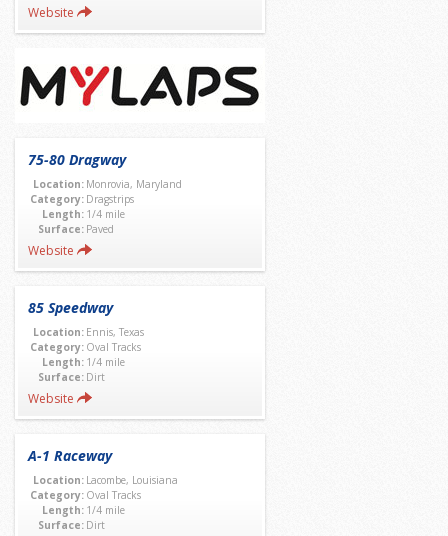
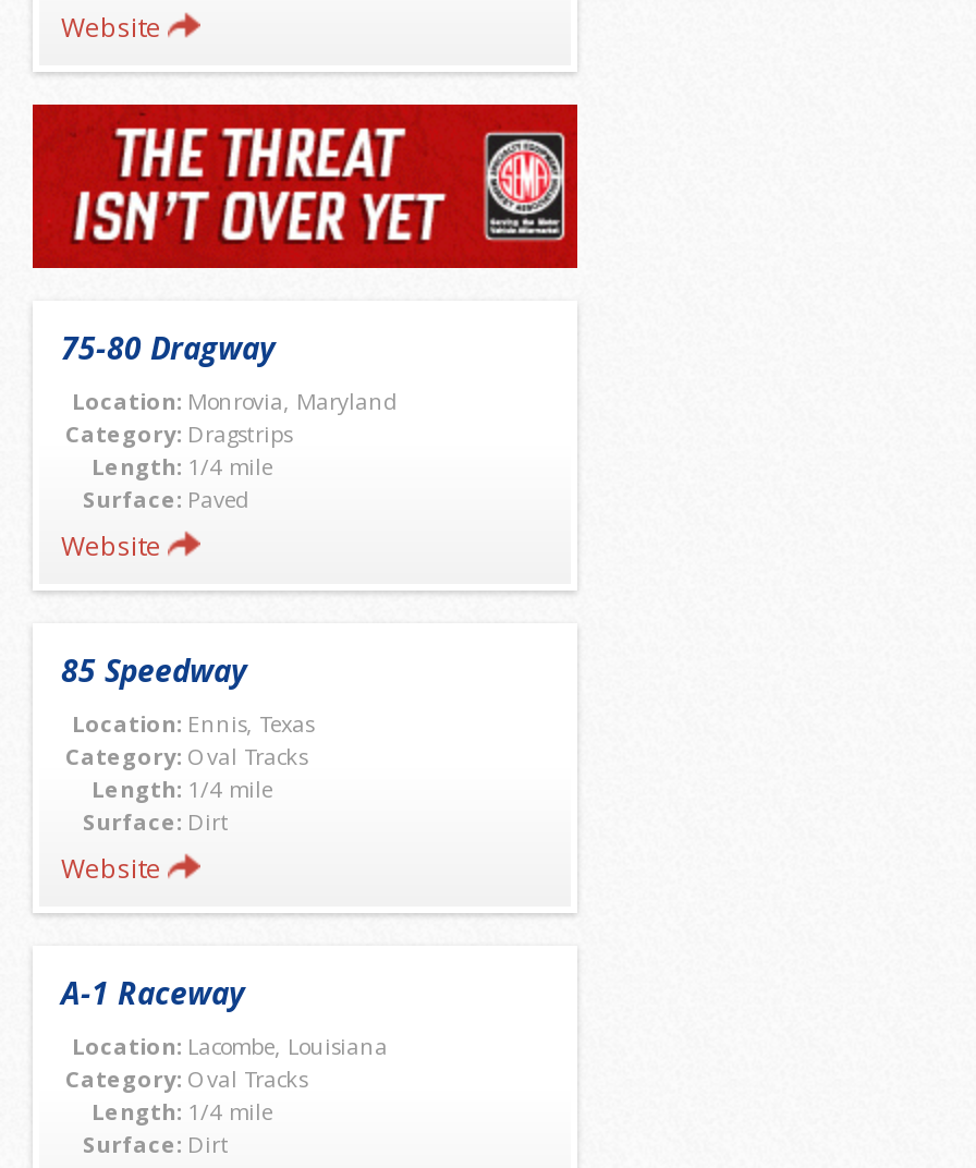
- [image]
+ [image]
